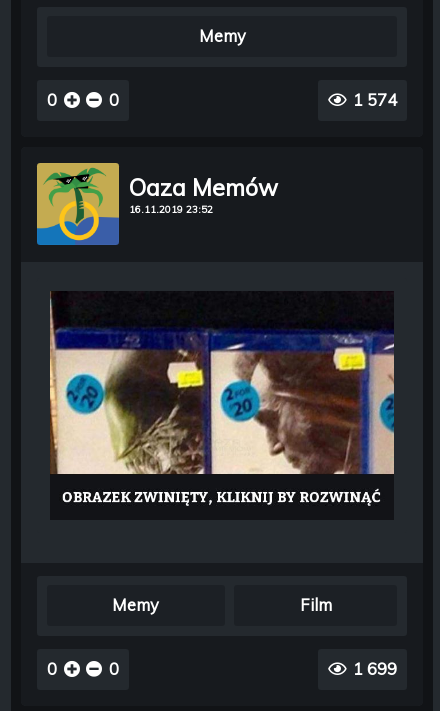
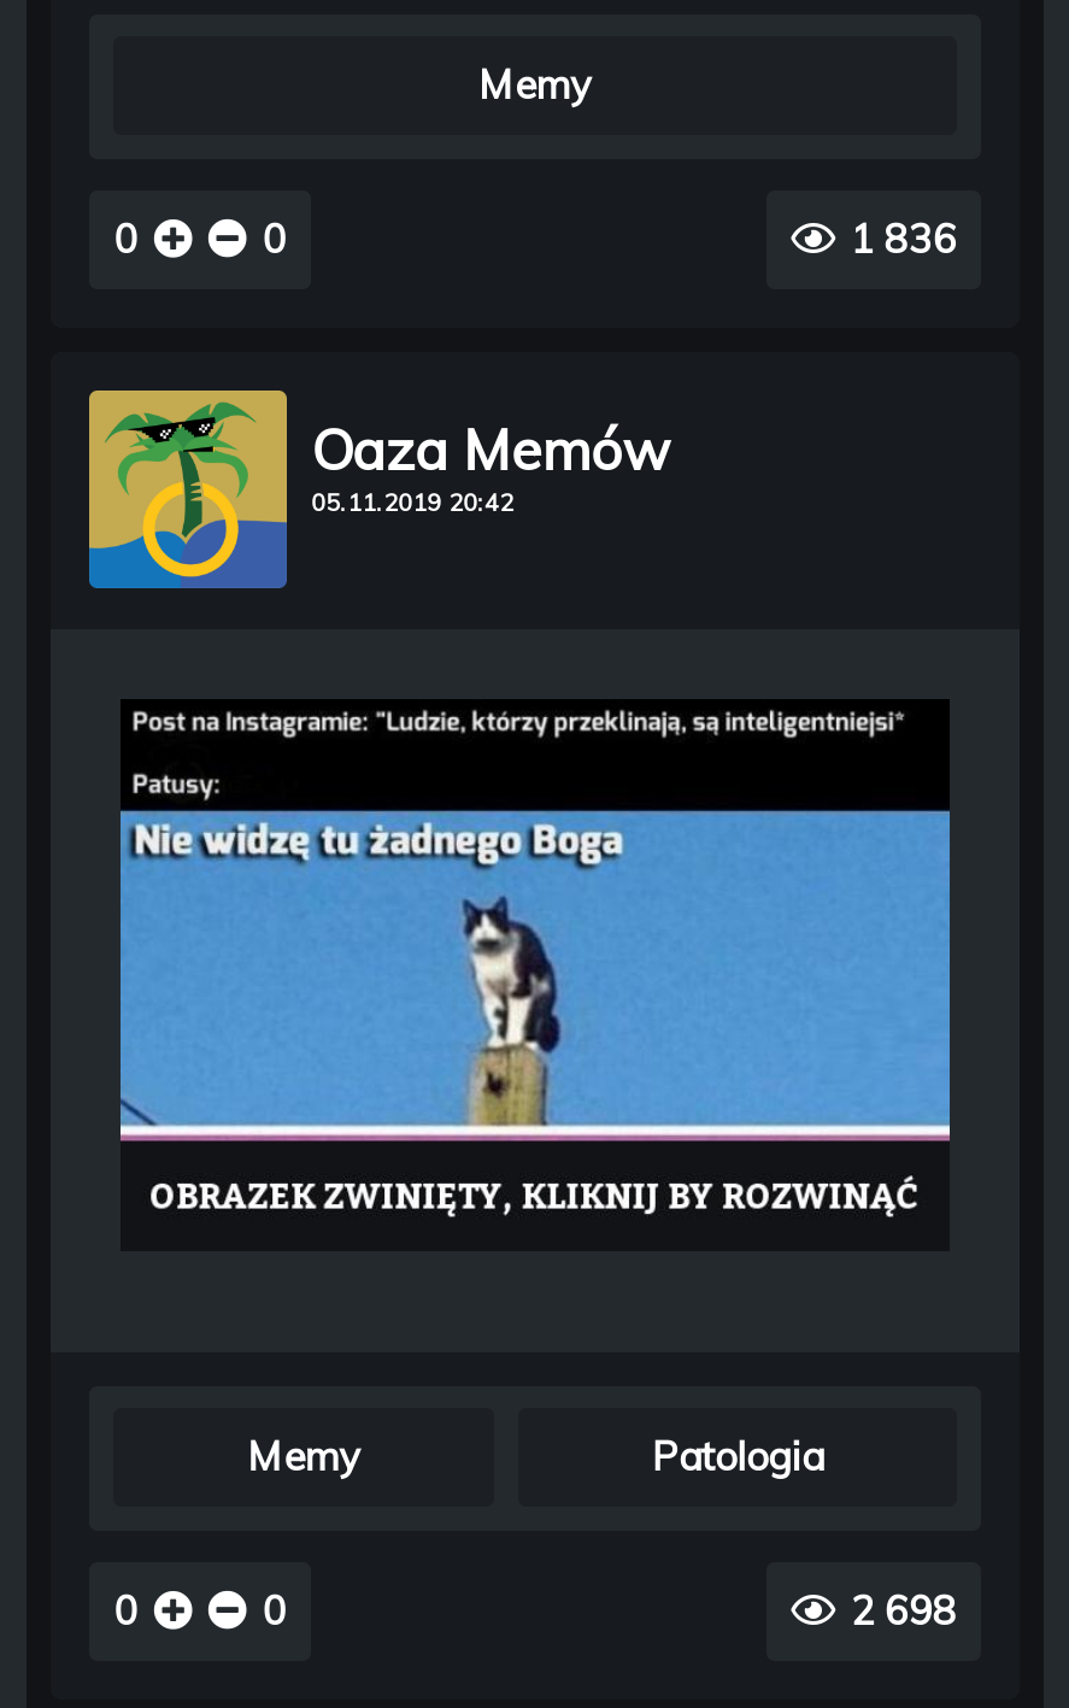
- 1 574
+ 1 836

- 16.11.2019 23:52
+ 05.11.2019 20:42

- [image]
+ [image]

- Film
+ Patologia

- 1 699
+ 2 698
